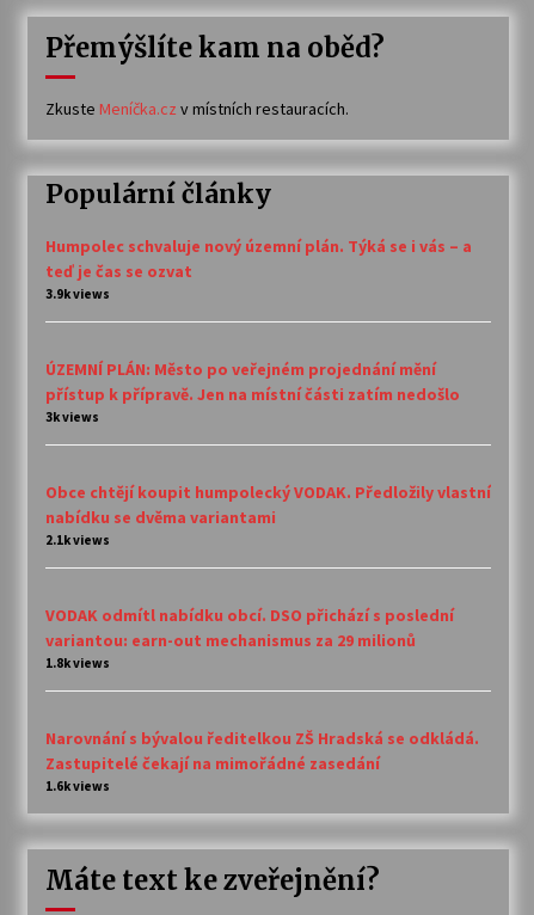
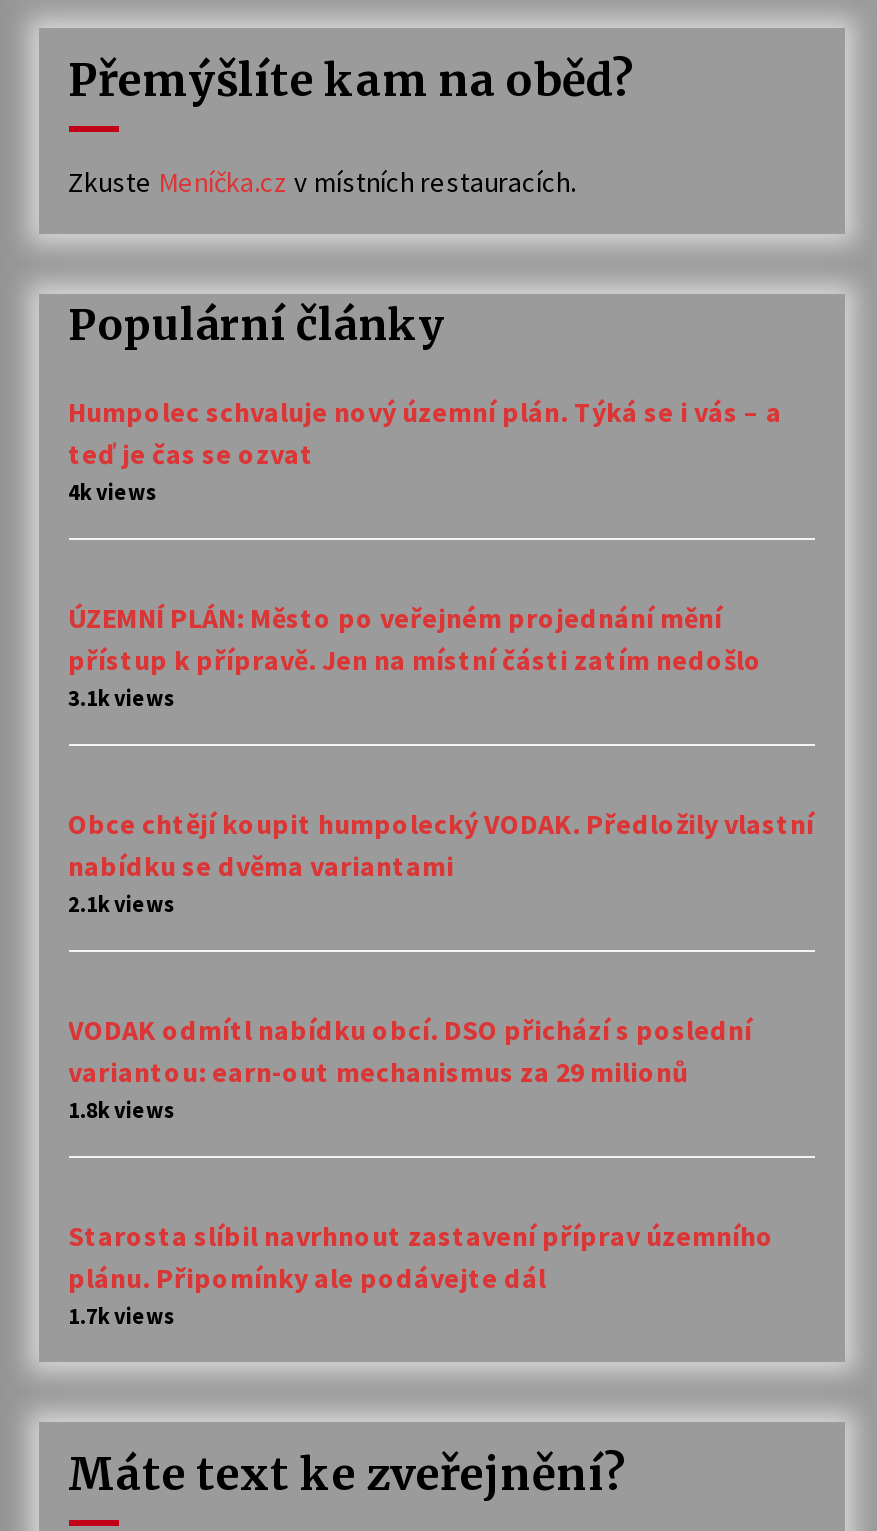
- 3.9k views
+ 4k views

- 3k views
+ 3.1k views

- Narovnání s bývalou ředitelkou ZŠ Hradská se odkládá.
- Zastupitelé čekají na mimořádné zasedání
- 1.6k views
+ Starosta slíbil navrhnout zastavení příprav územního
+ plánu. Připomínky ale podávejte dál
+ 1.7k views
